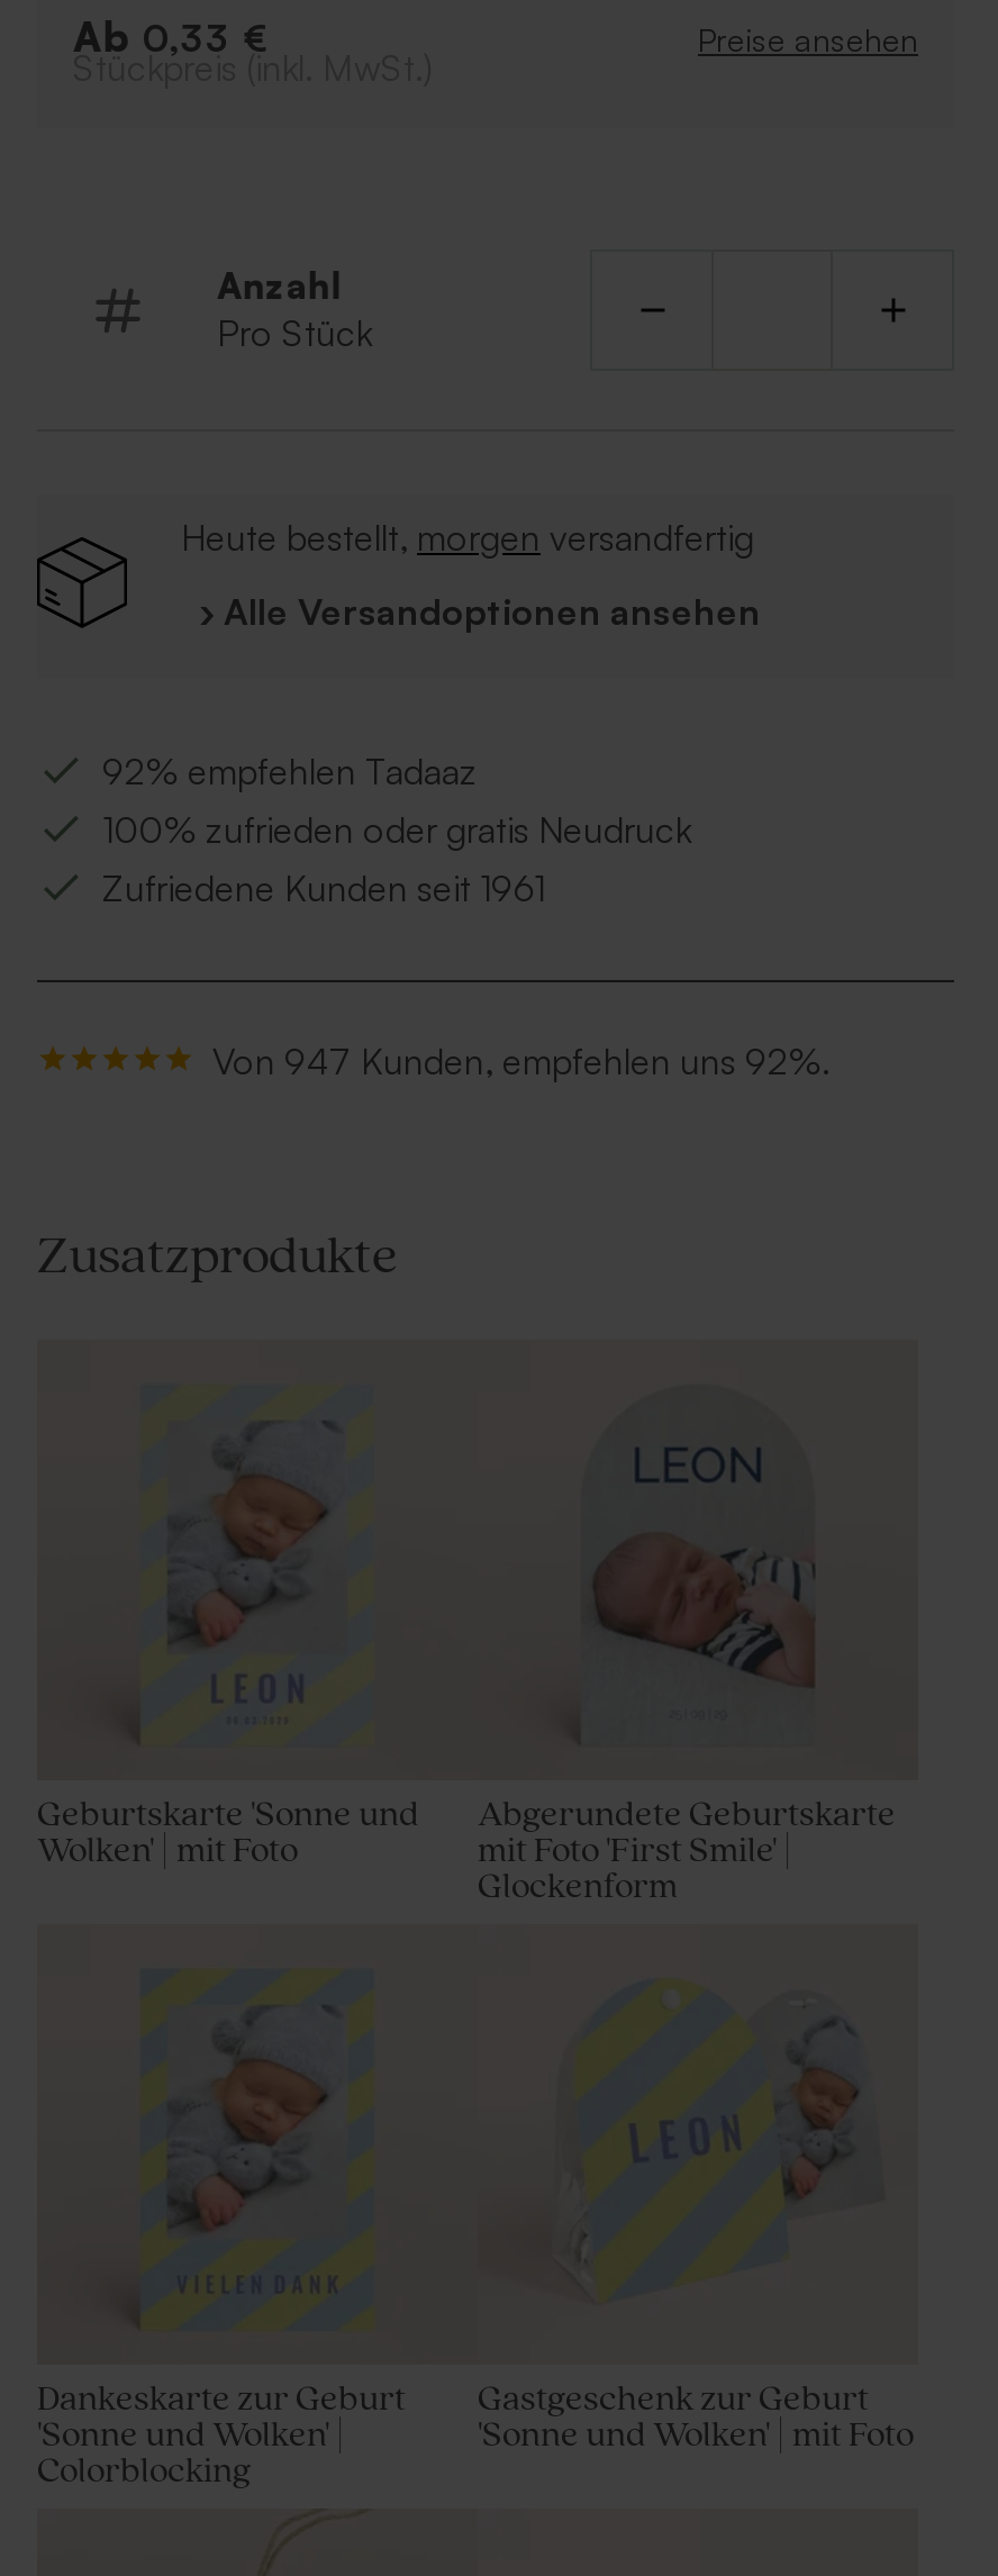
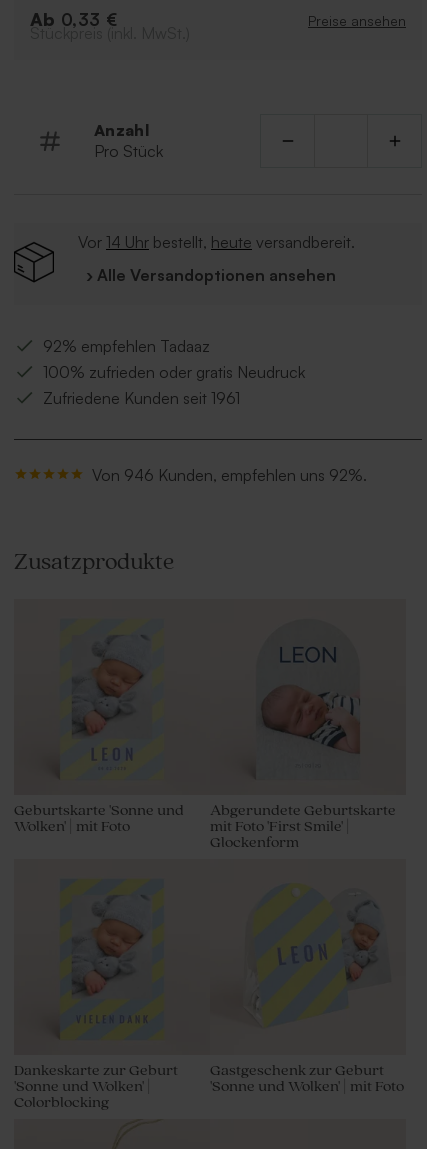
- Heute bestellt, morgen versandfertig
+ Vor 14 Uhr bestellt, heute versandbereit.

- Von 947 Kunden, empfehlen uns 92%.
+ Von 946 Kunden, empfehlen uns 92%.
